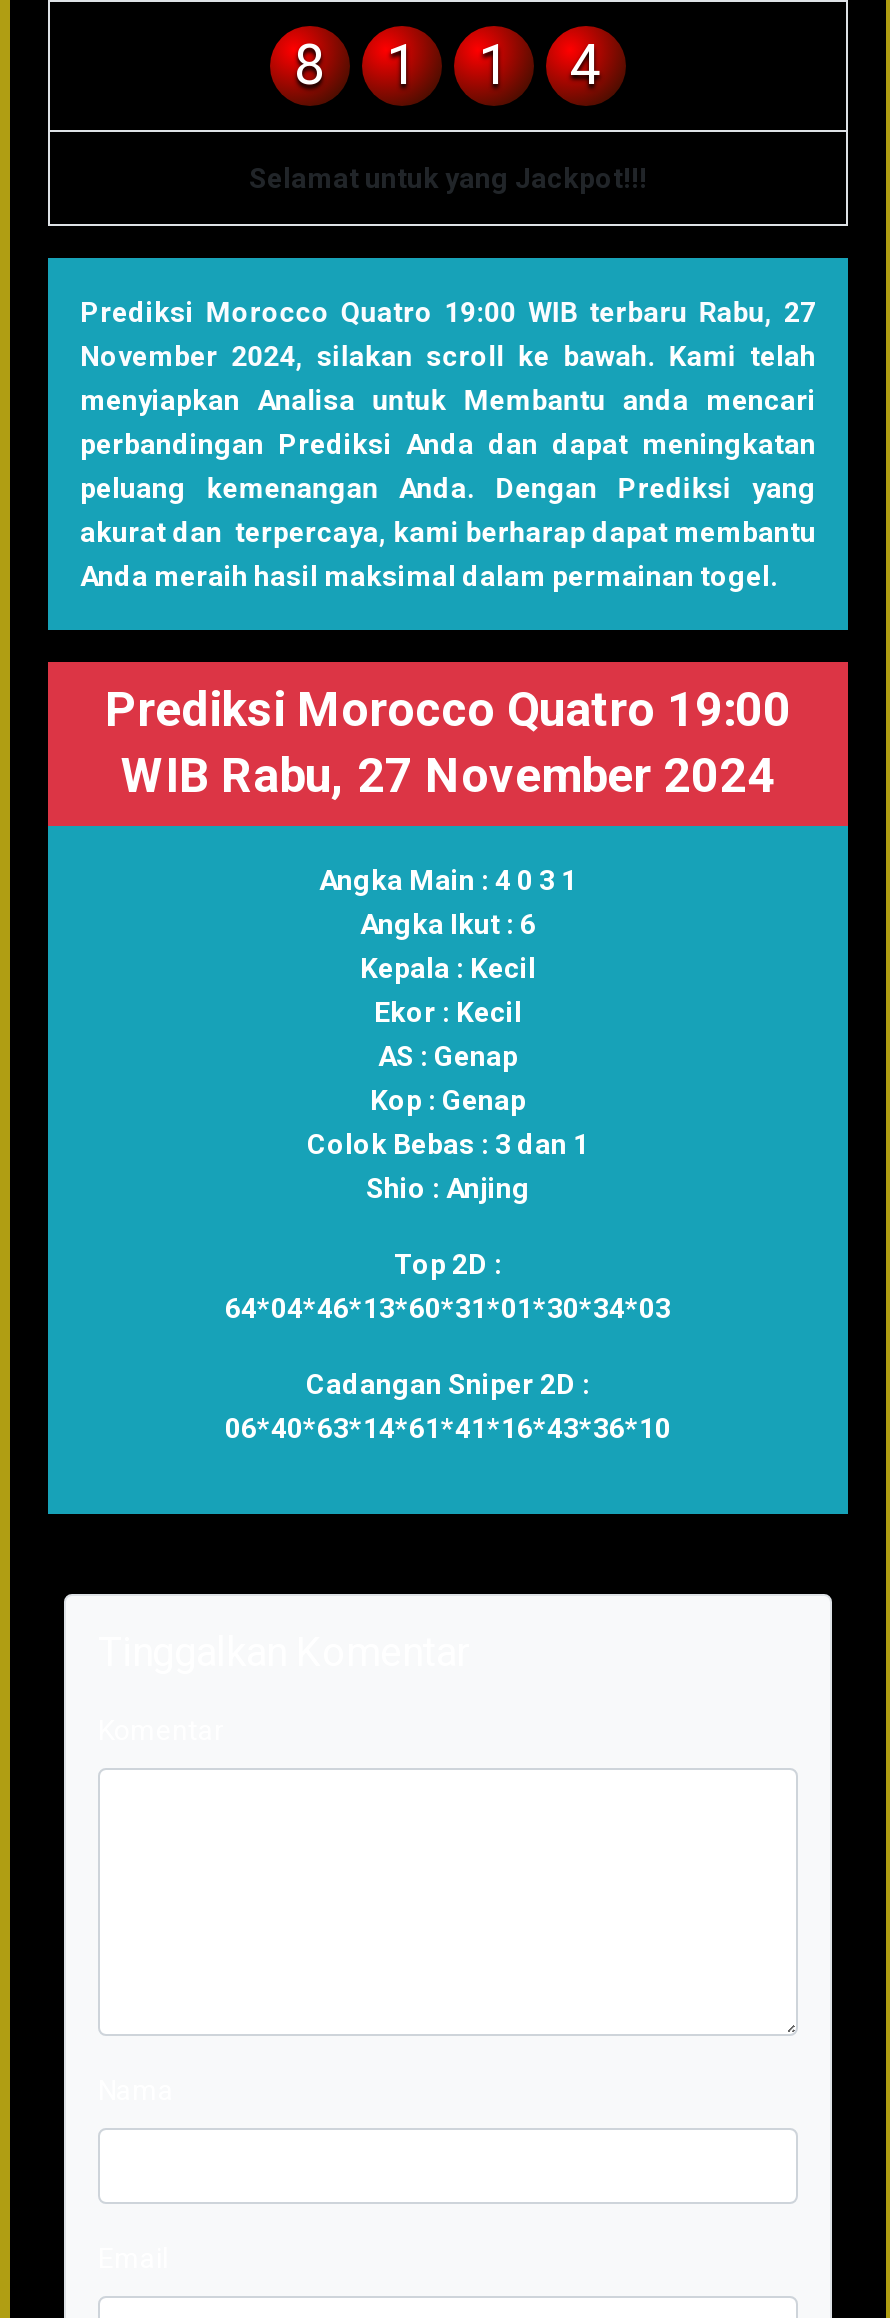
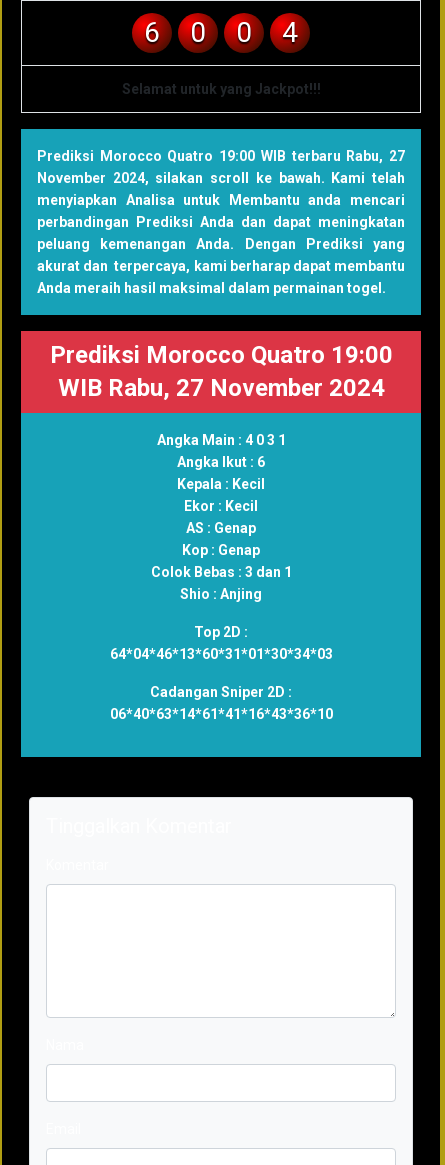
- 8
+ 6

- 1
+ 0

- 1
+ 0
